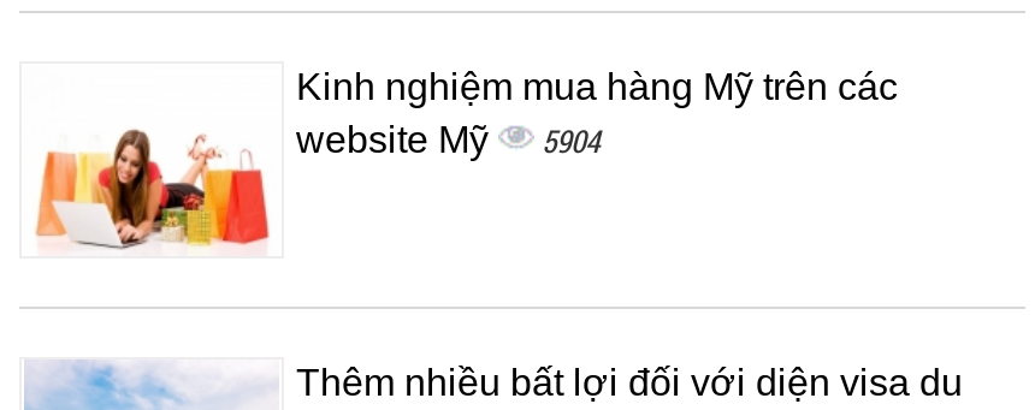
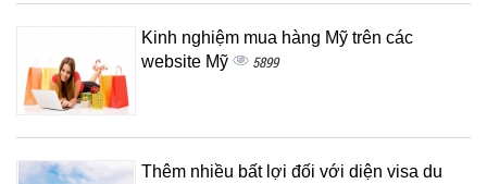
- website Mỹ 5904
+ website Mỹ 5899
